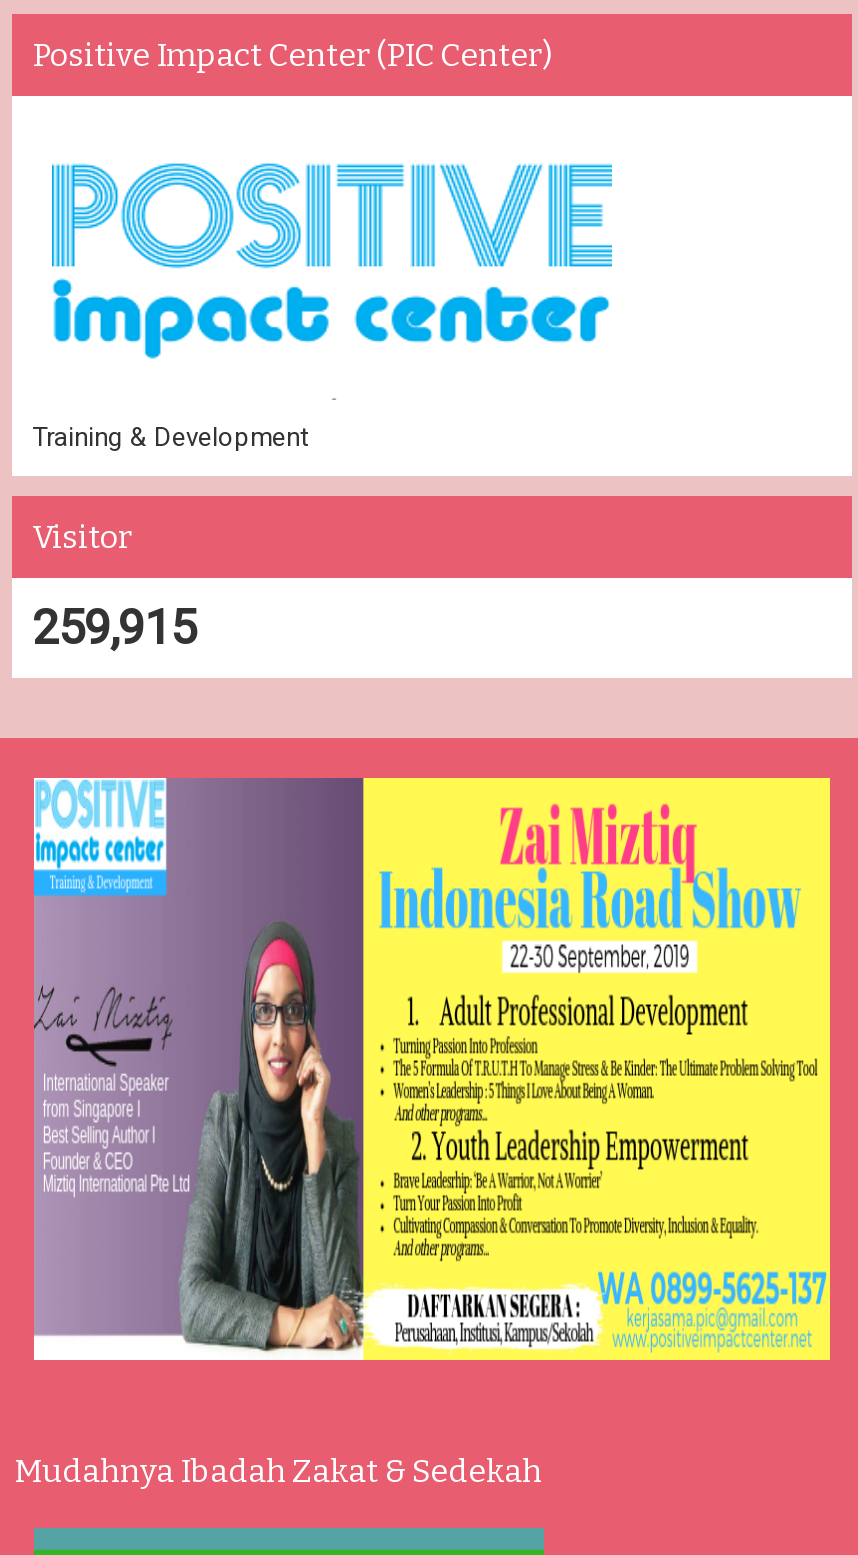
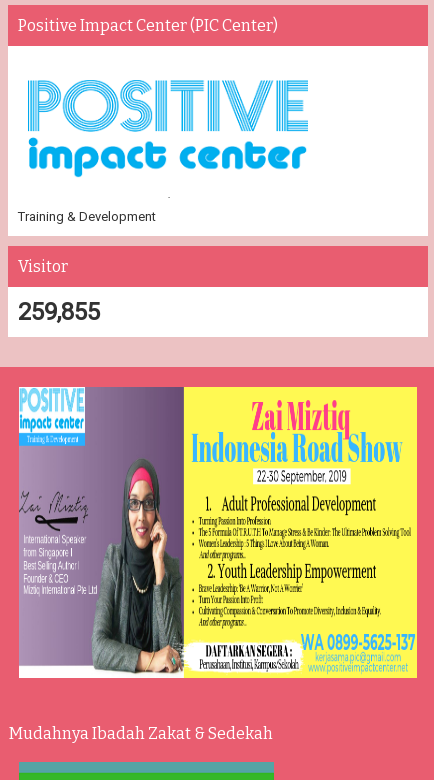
- 259,915
+ 259,855
